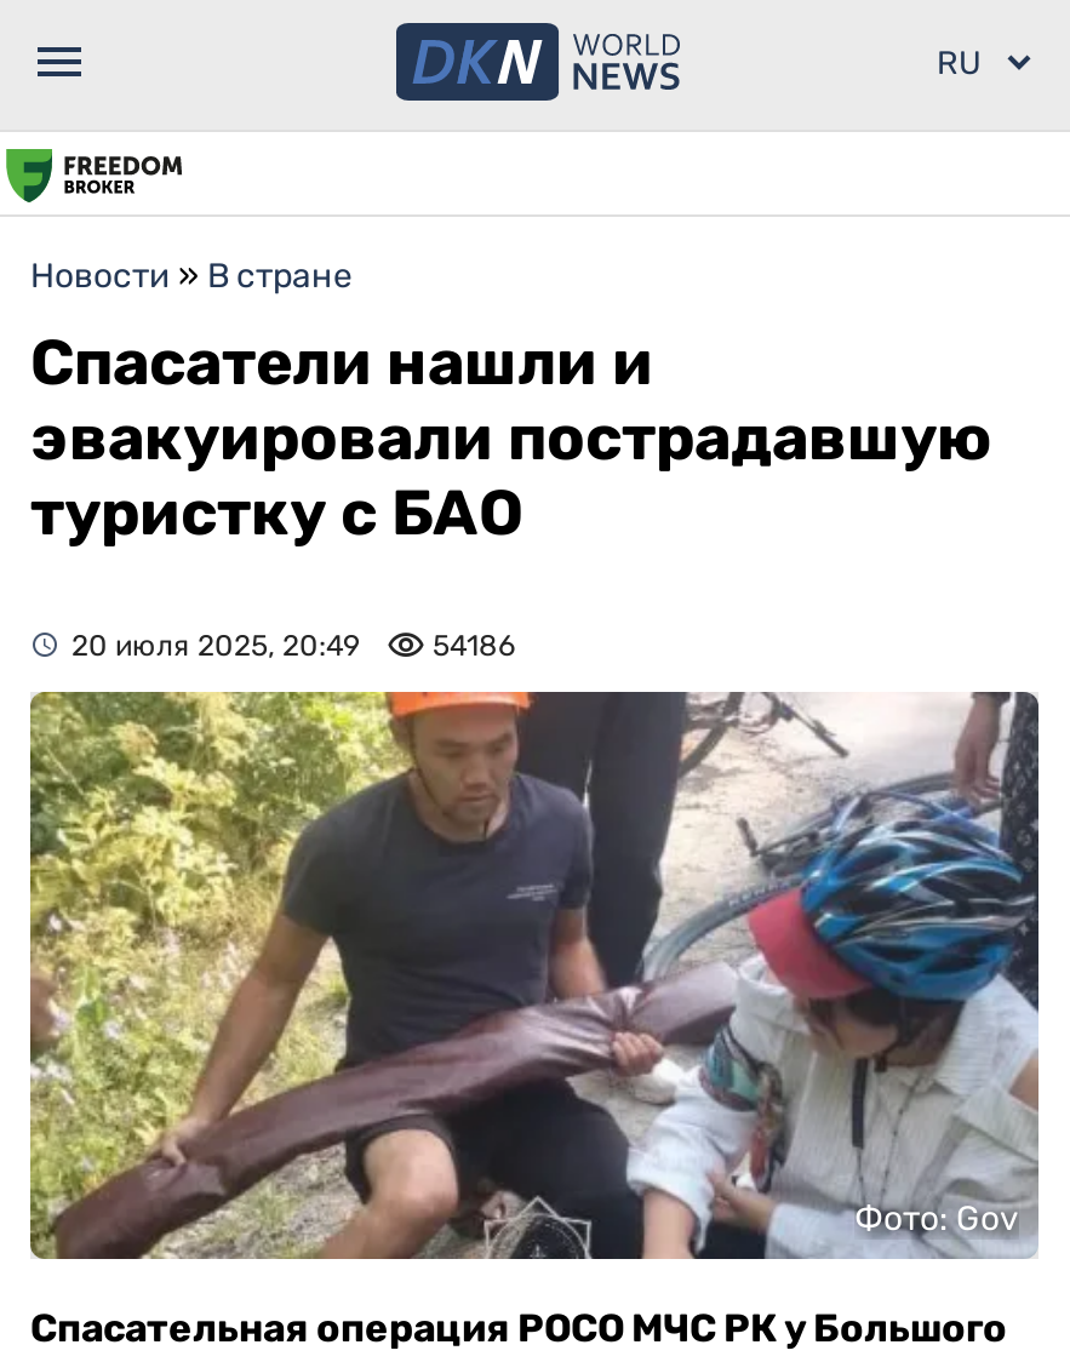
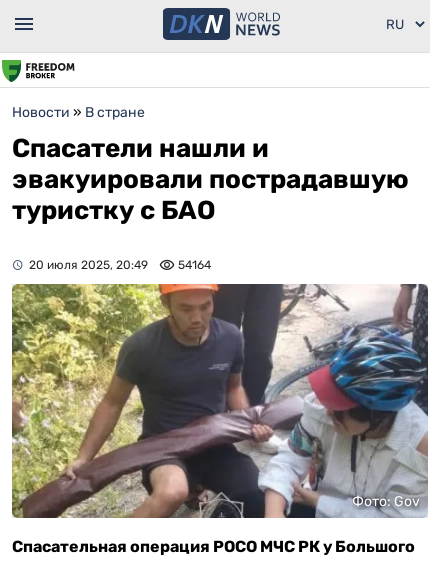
- 54186
+ 54164
